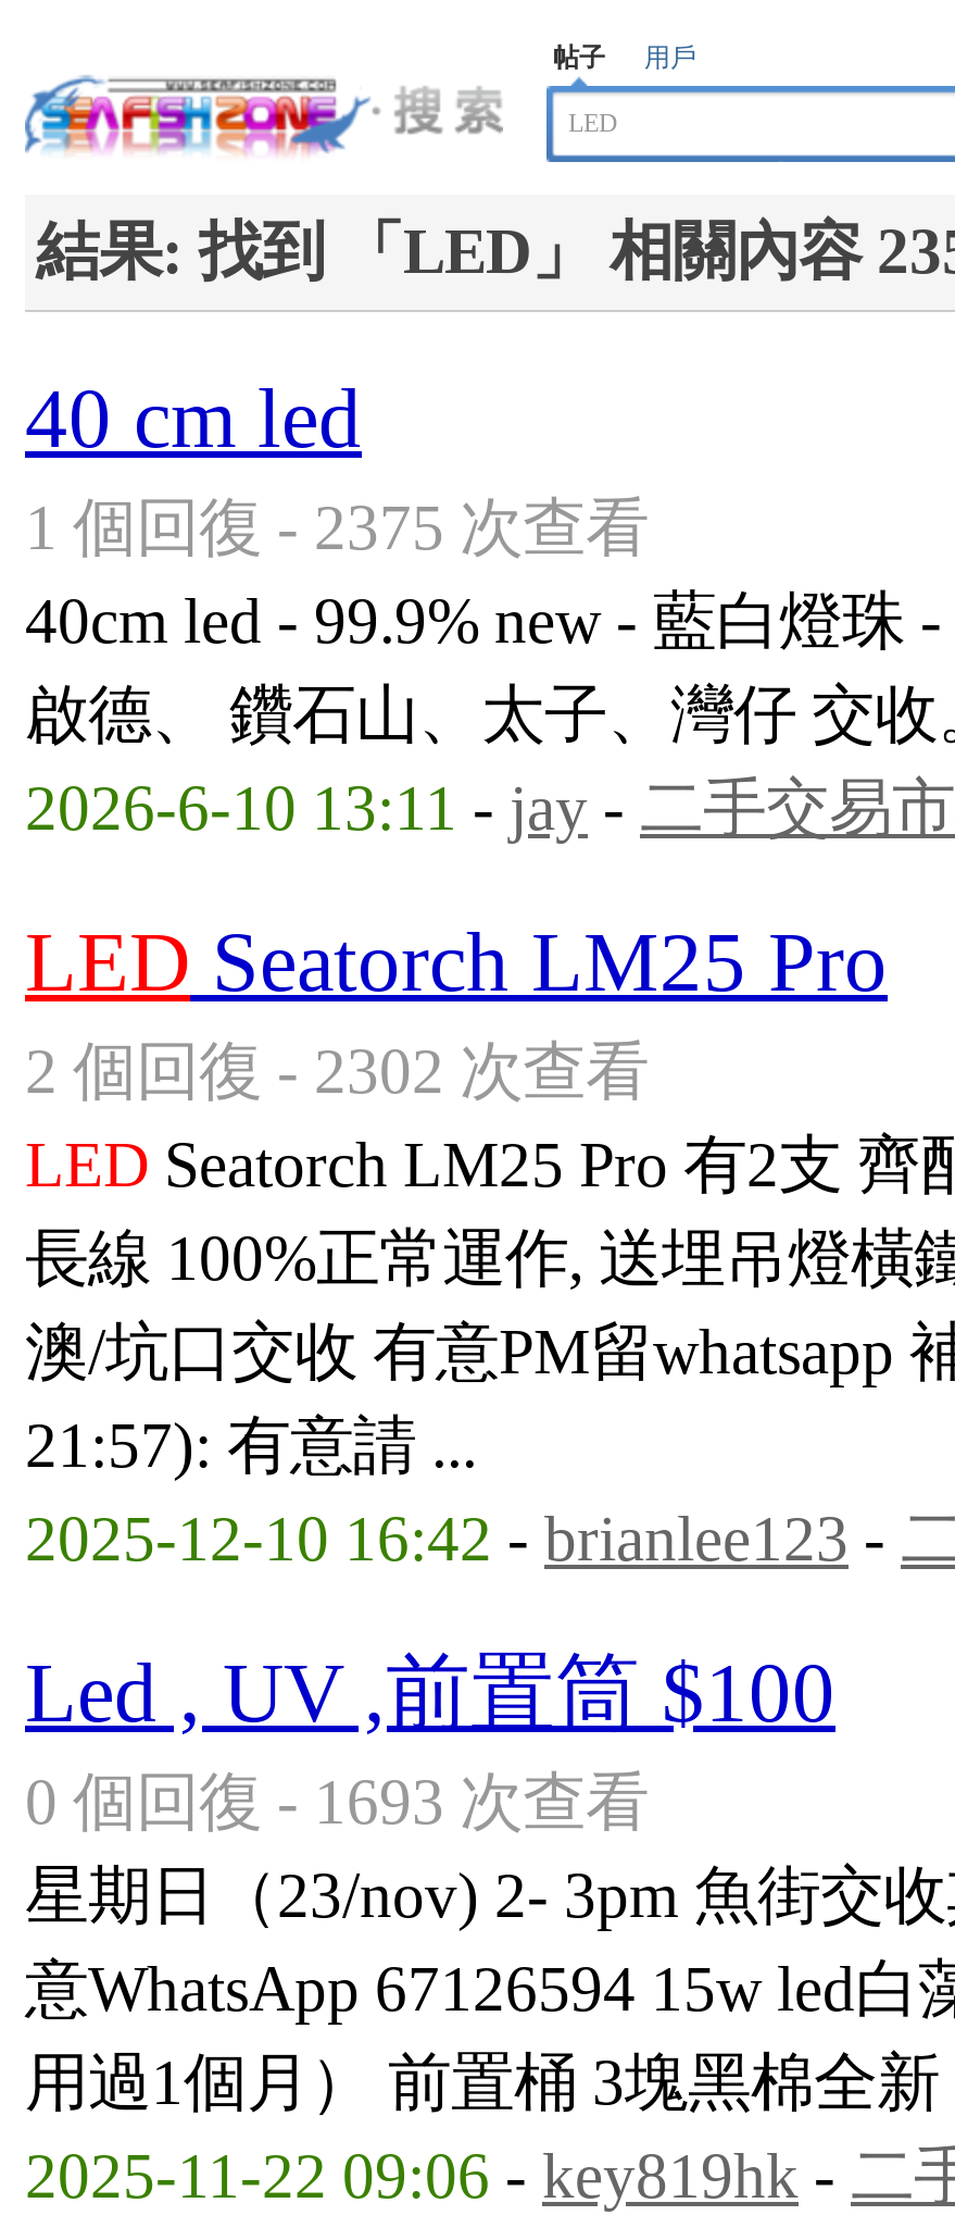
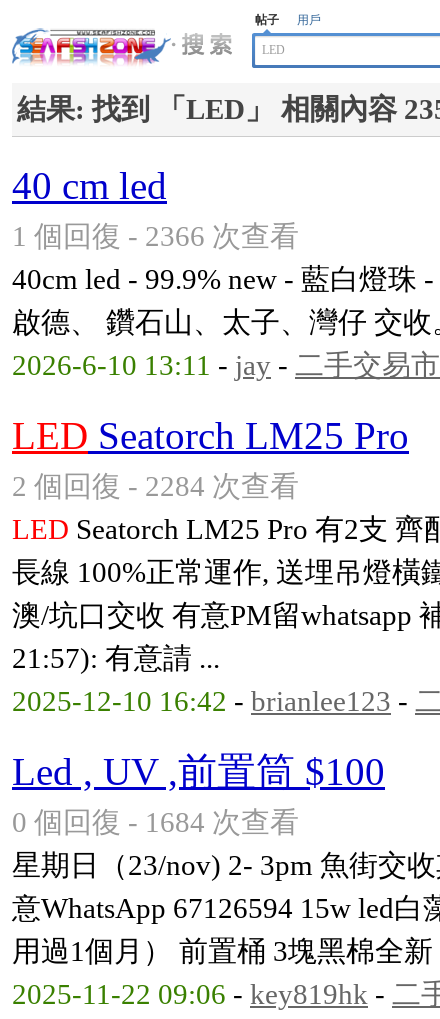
- 1 個回復 - 2375 次查看
+ 1 個回復 - 2366 次查看

- 2 個回復 - 2302 次查看
+ 2 個回復 - 2284 次查看

- 0 個回復 - 1693 次查看
+ 0 個回復 - 1684 次查看
